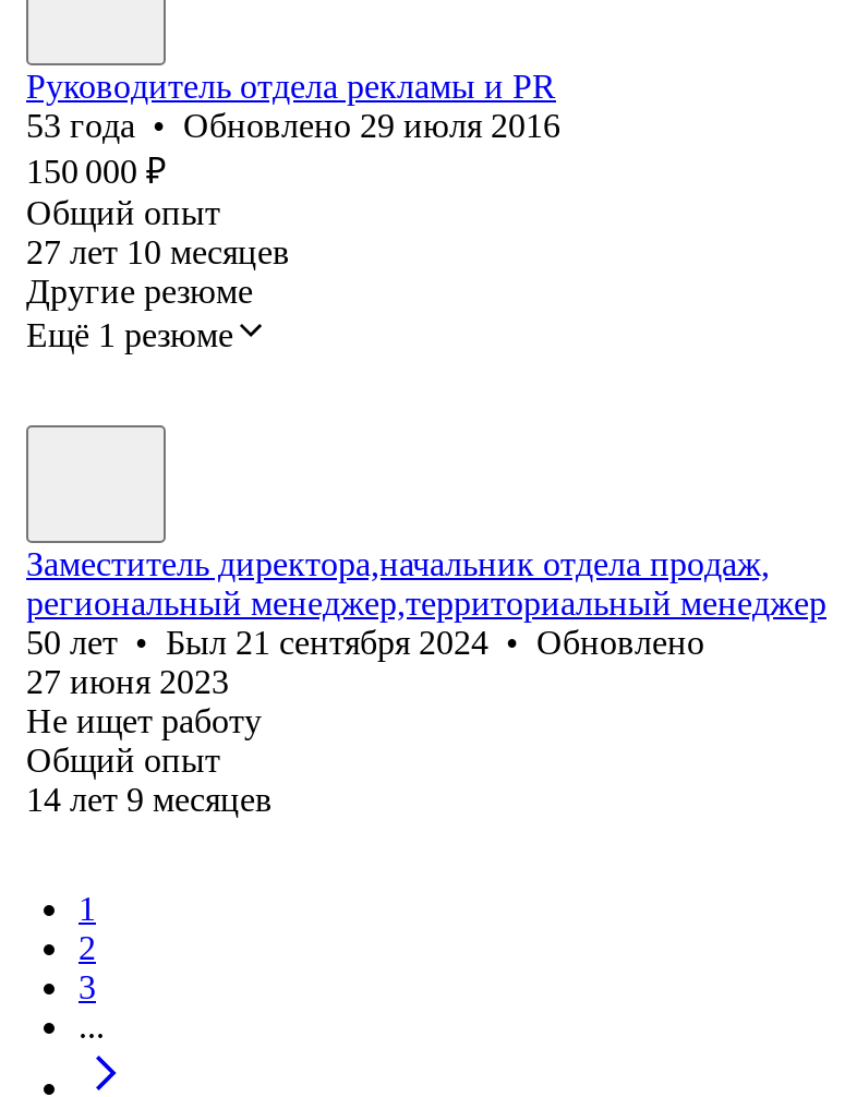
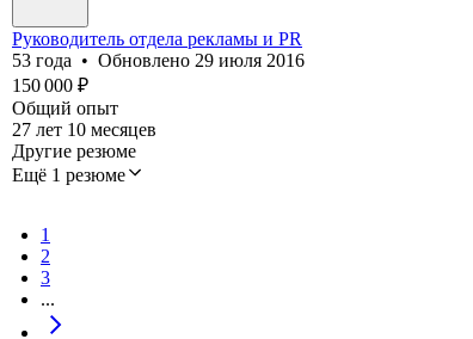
- Заместитель директора,начальник отдела продаж,
- региональный менеджер,территориальный менеджер
- 50 лет • Был 21 сентября 2024 • Обновлено
- 27 июня 2023
- Не ищет работу
- Общий опыт
- 14 лет 9 месяцев
